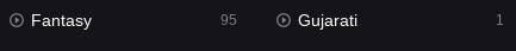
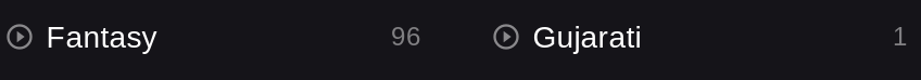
- 95
+ 96
